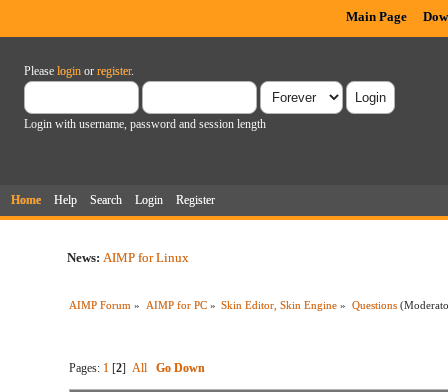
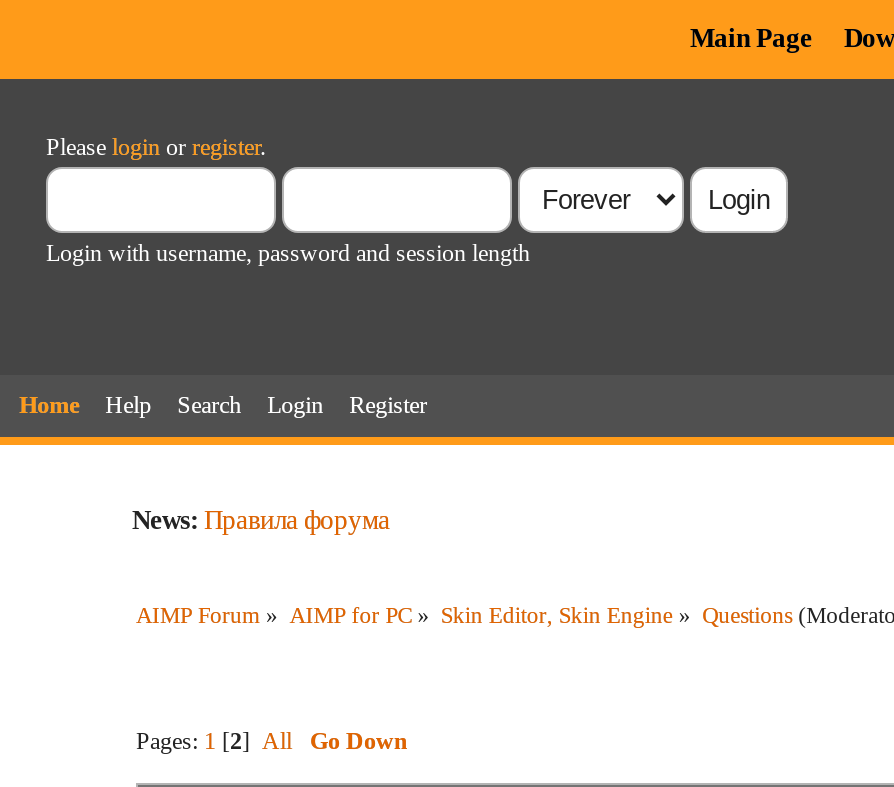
- News: AIMP for Linux
+ News: Правила форума
